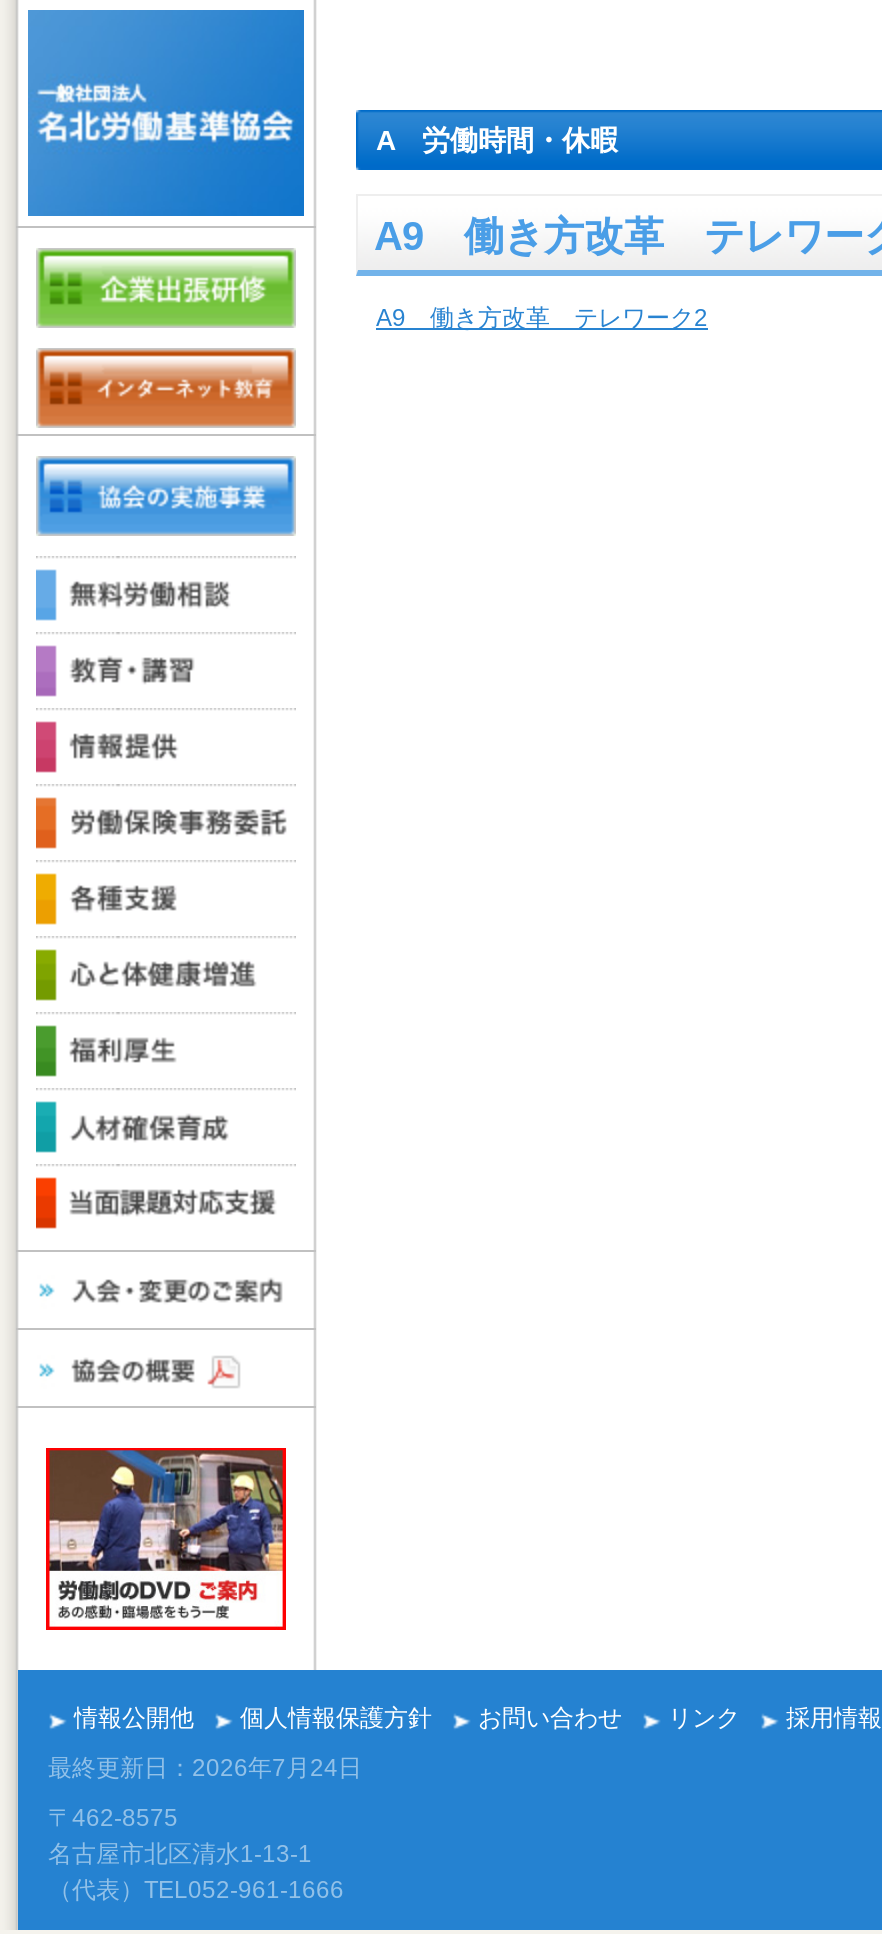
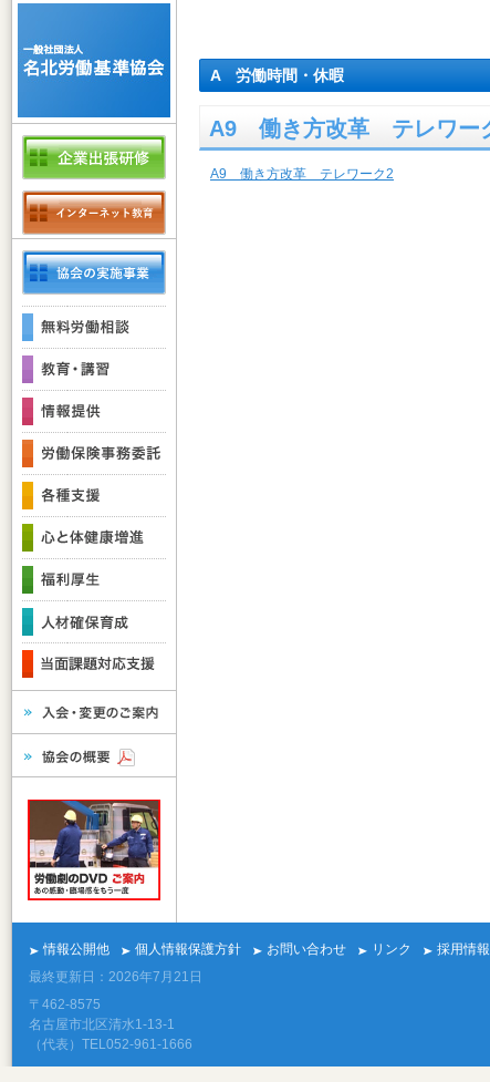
- 最終更新日：2026年7月24日
+ 最終更新日：2026年7月21日
